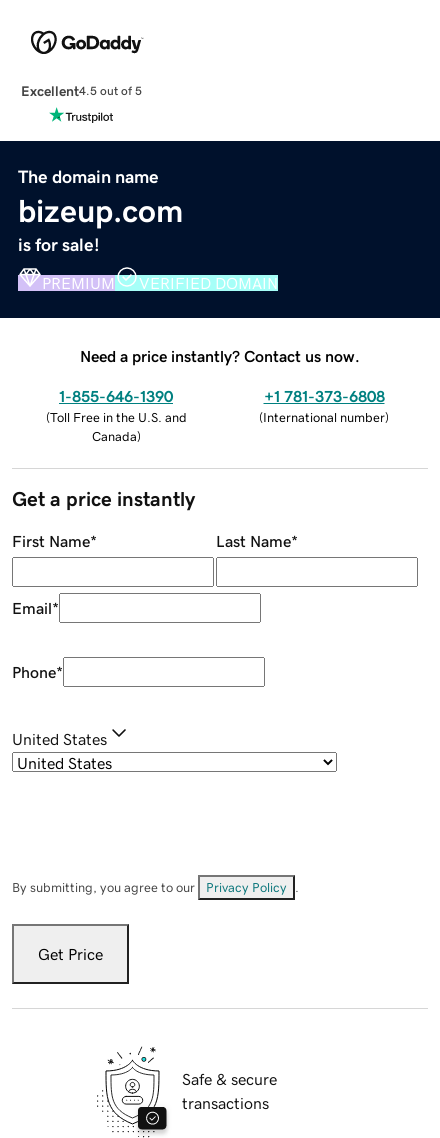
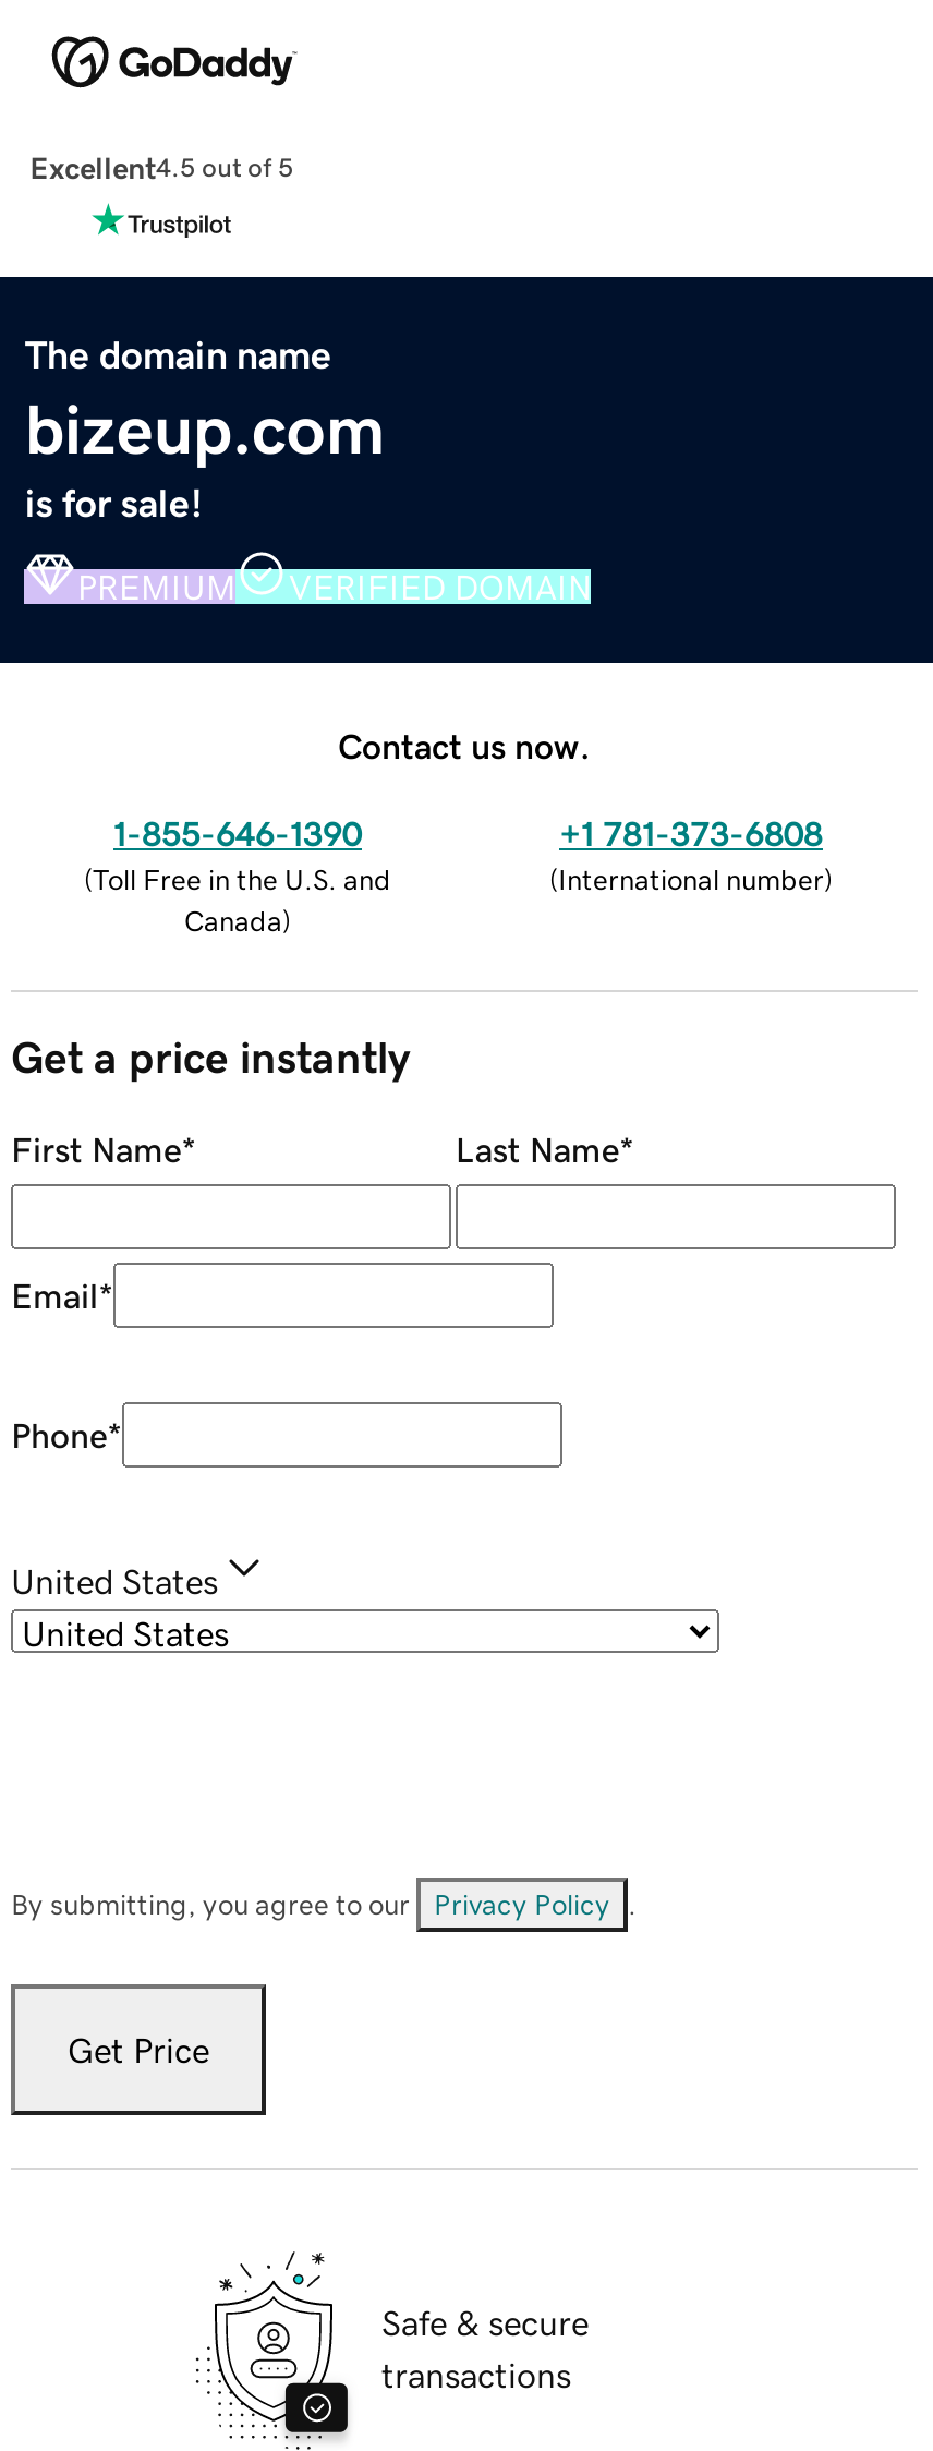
- Need a price instantly? Contact us now.
+ Contact us now.
